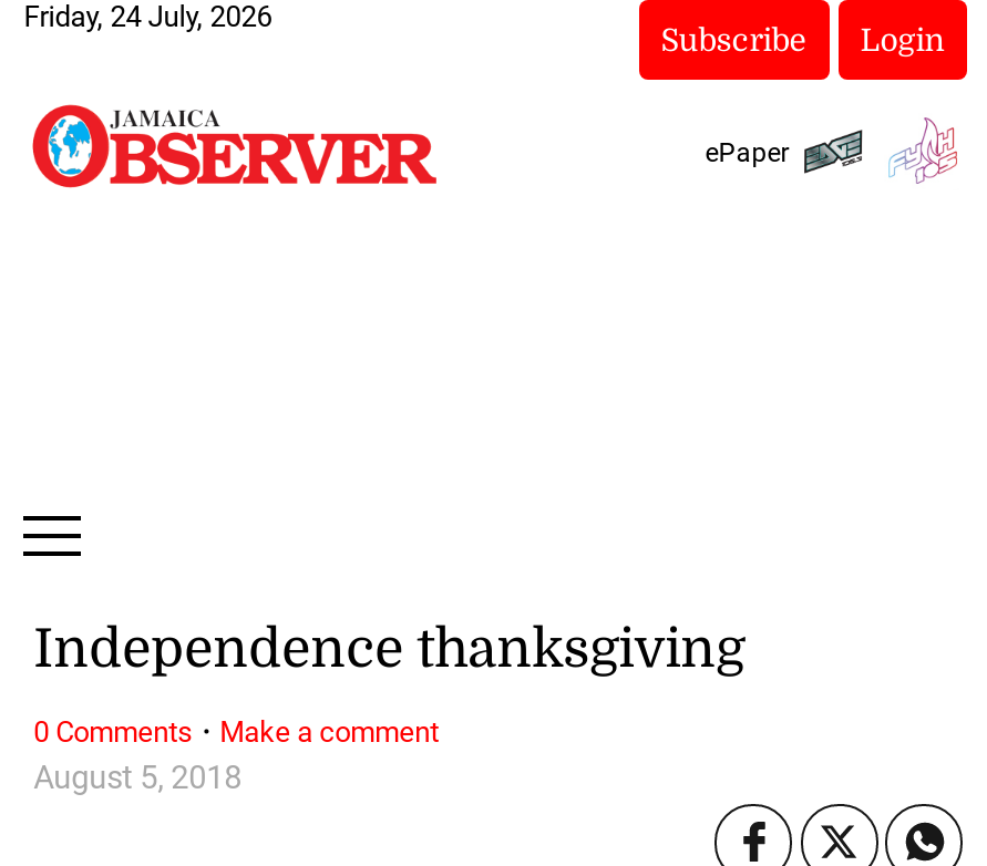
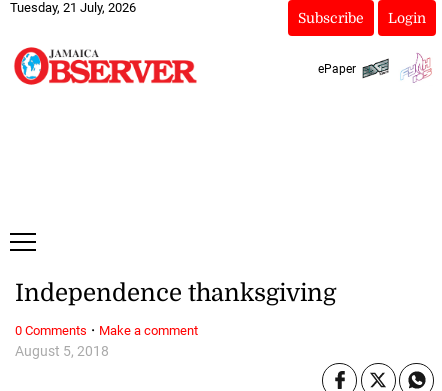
- Friday, 24 July, 2026
+ Tuesday, 21 July, 2026
